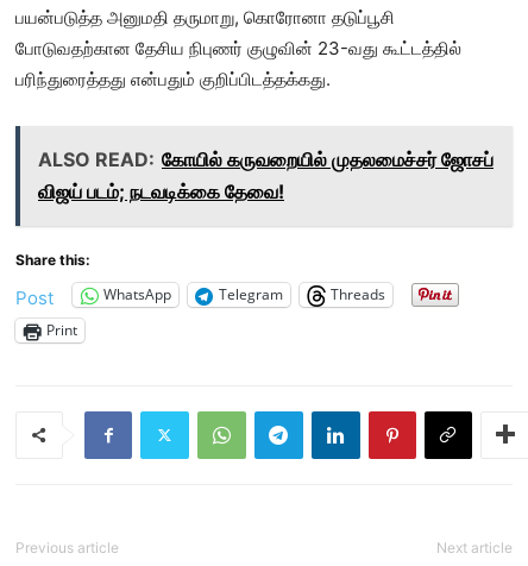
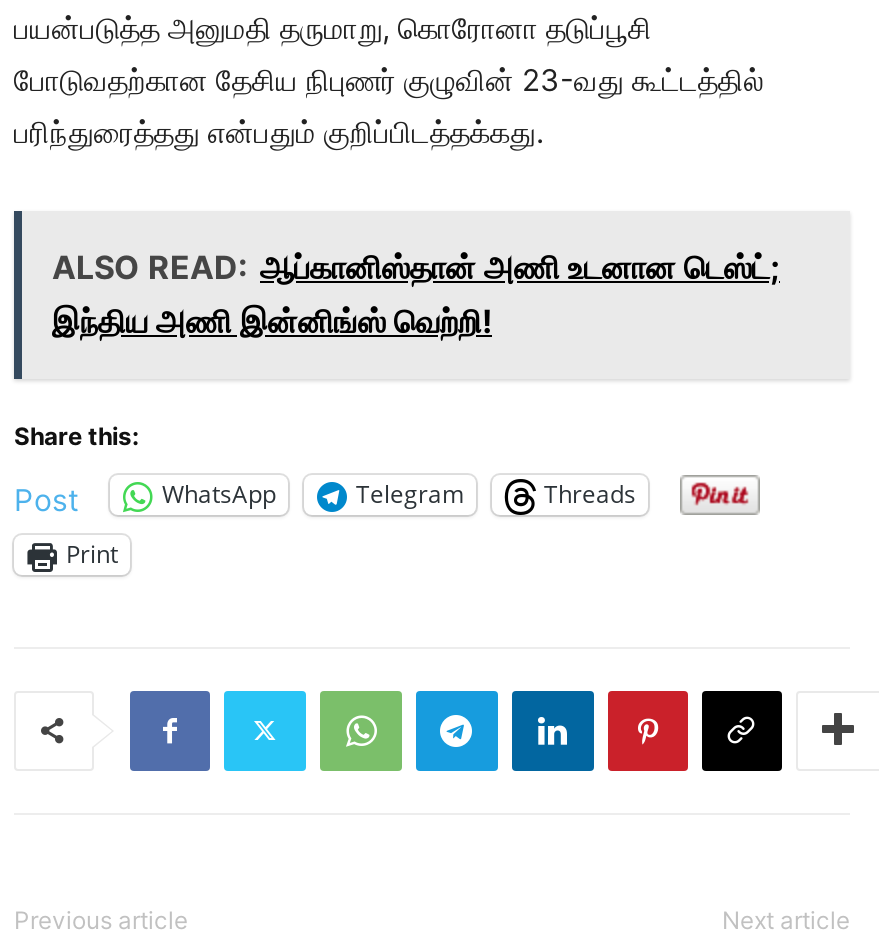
- ALSO READ: கோயில் கருவறையில் முதலமைச்சர் ஜோசப்
- விஜய் படம்; நடவடிக்கை தேவை!
+ ALSO READ: ஆப்கானிஸ்தான் அணி உடனான டெஸ்ட்;
+ இந்திய அணி இன்னிங்ஸ் வெற்றி!
